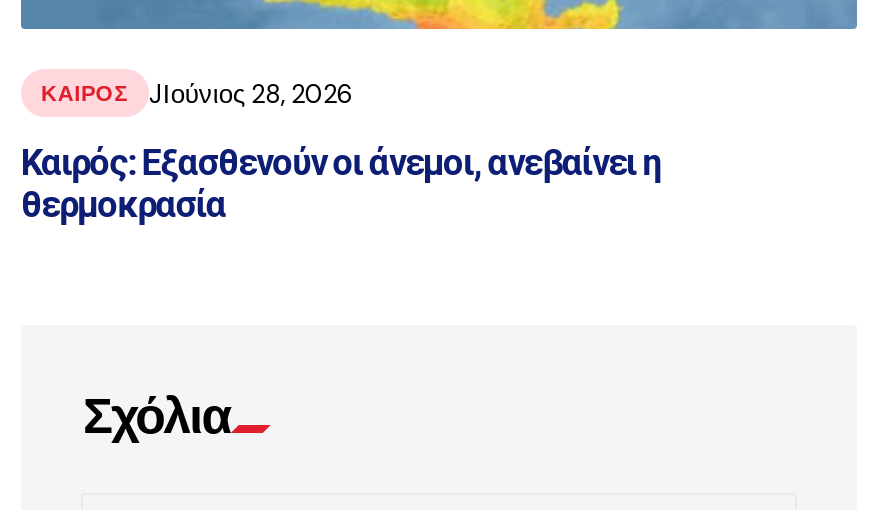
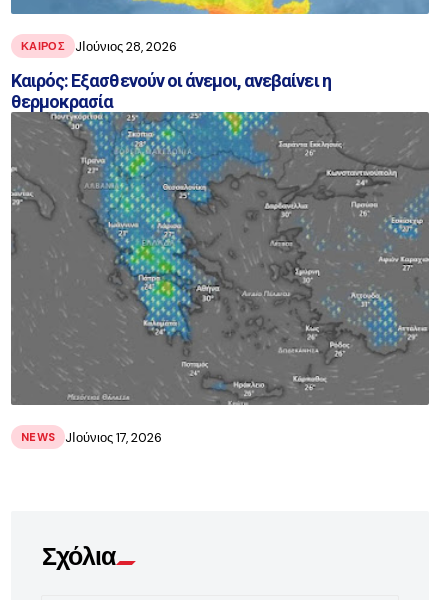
+ [image]
+ NEWS
+ JΙούνιος 17, 2026
